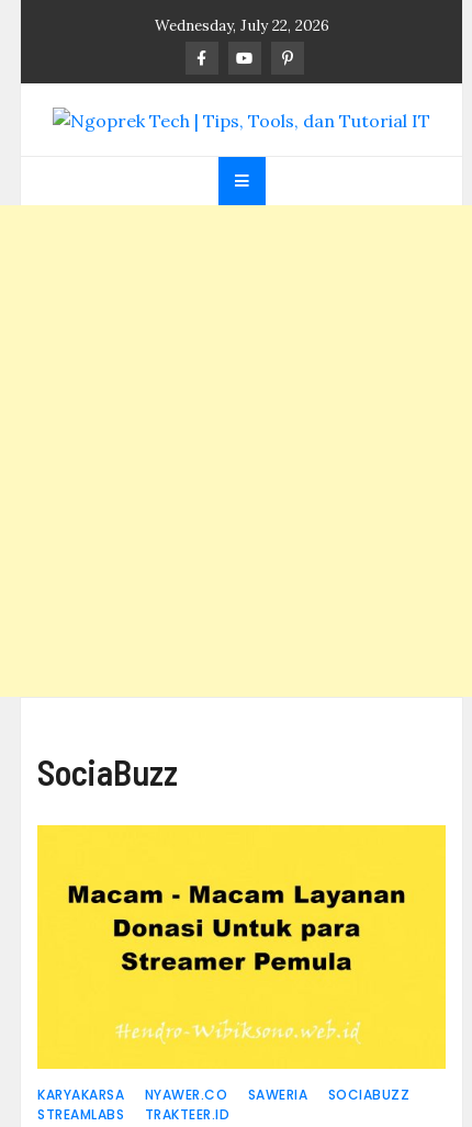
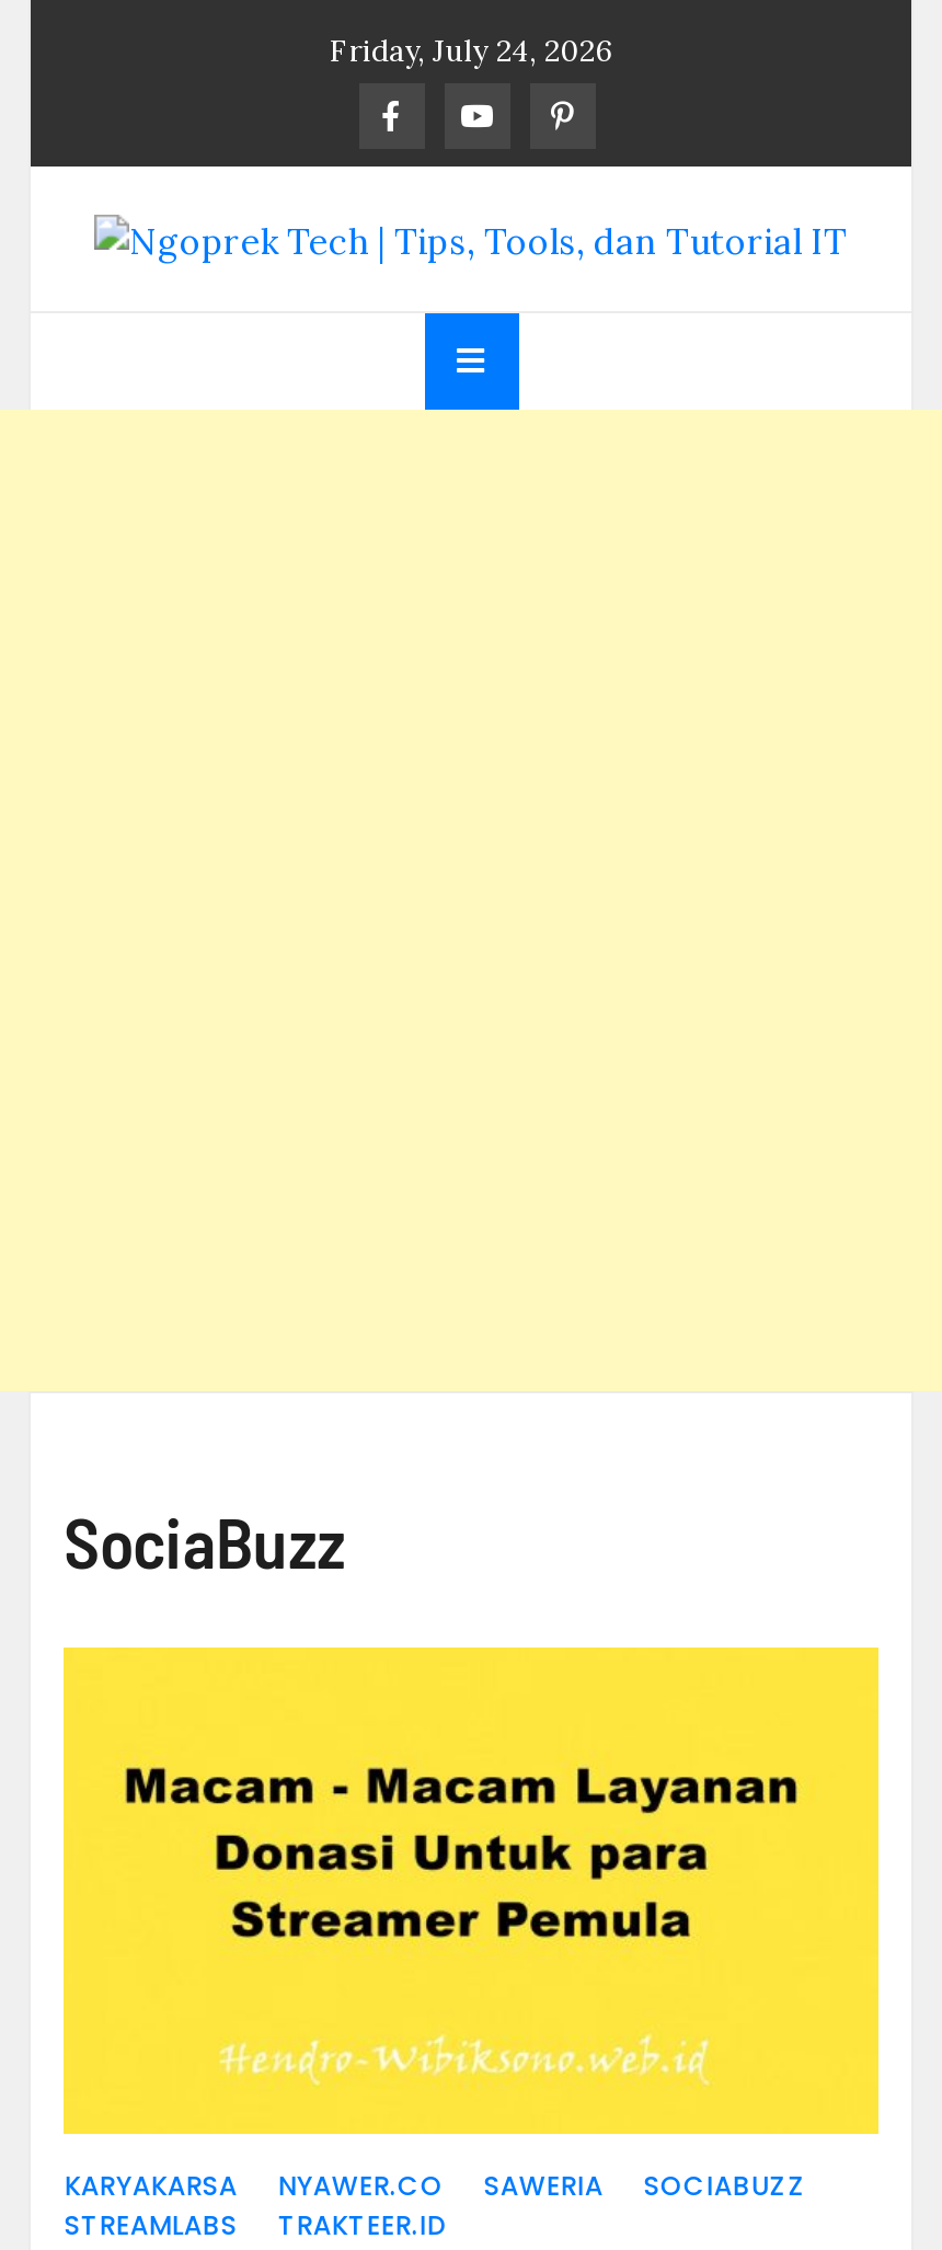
- Wednesday, July 22, 2026
+ Friday, July 24, 2026
